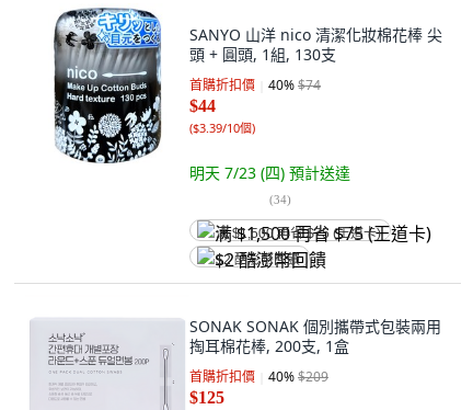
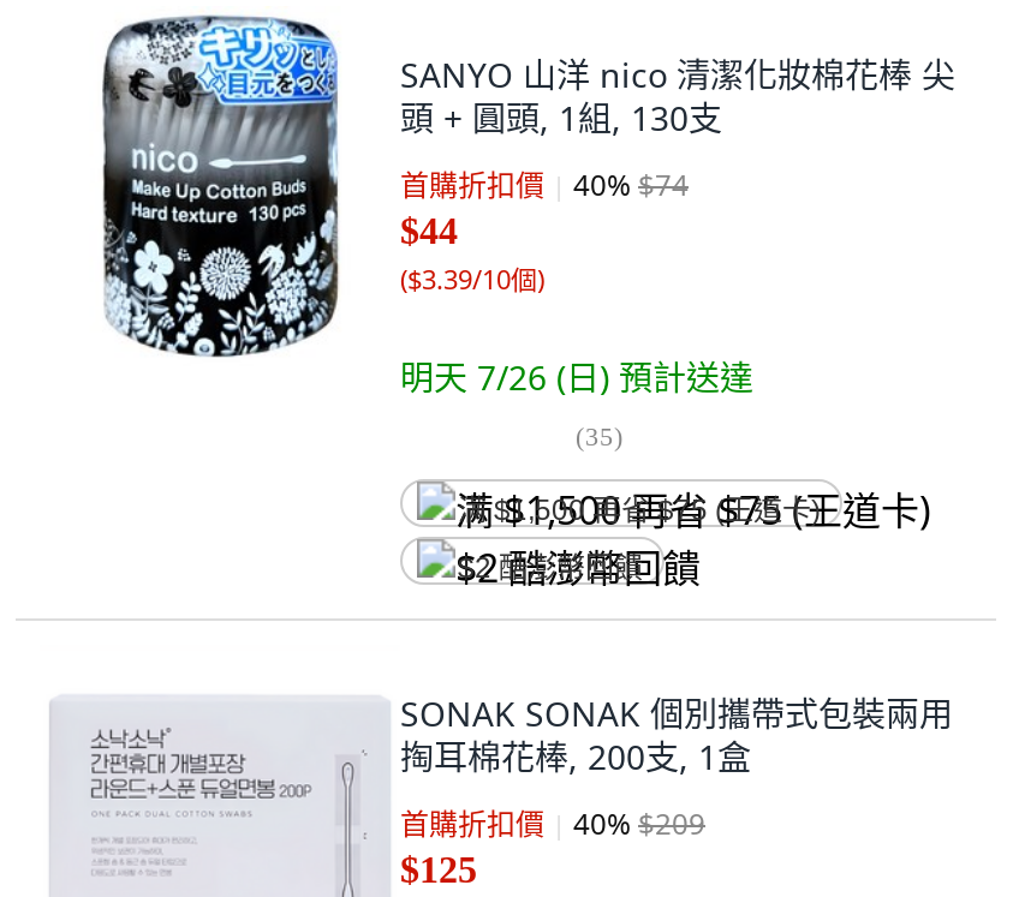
- 明天 7/23 (四)預計送達
+ 明天 7/26 (日)預計送達

- (34)
+ (35)
